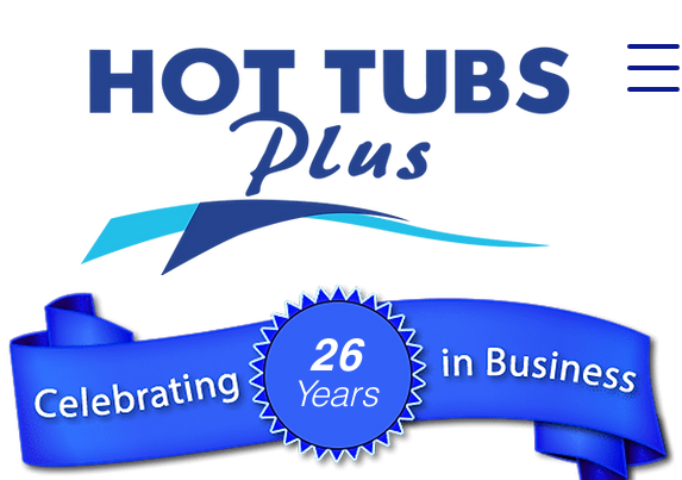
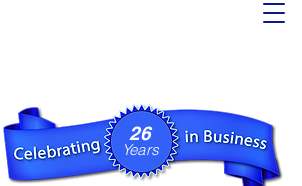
- [image]
